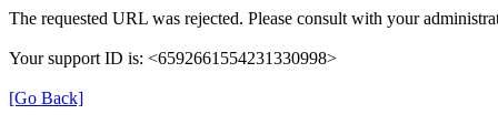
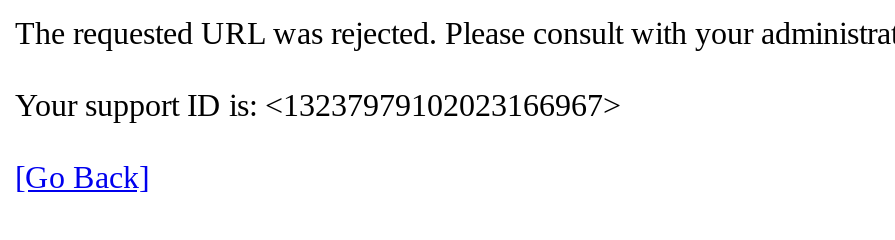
- Your support ID is: <6592661554231330998>
+ Your support ID is: <13237979102023166967>
